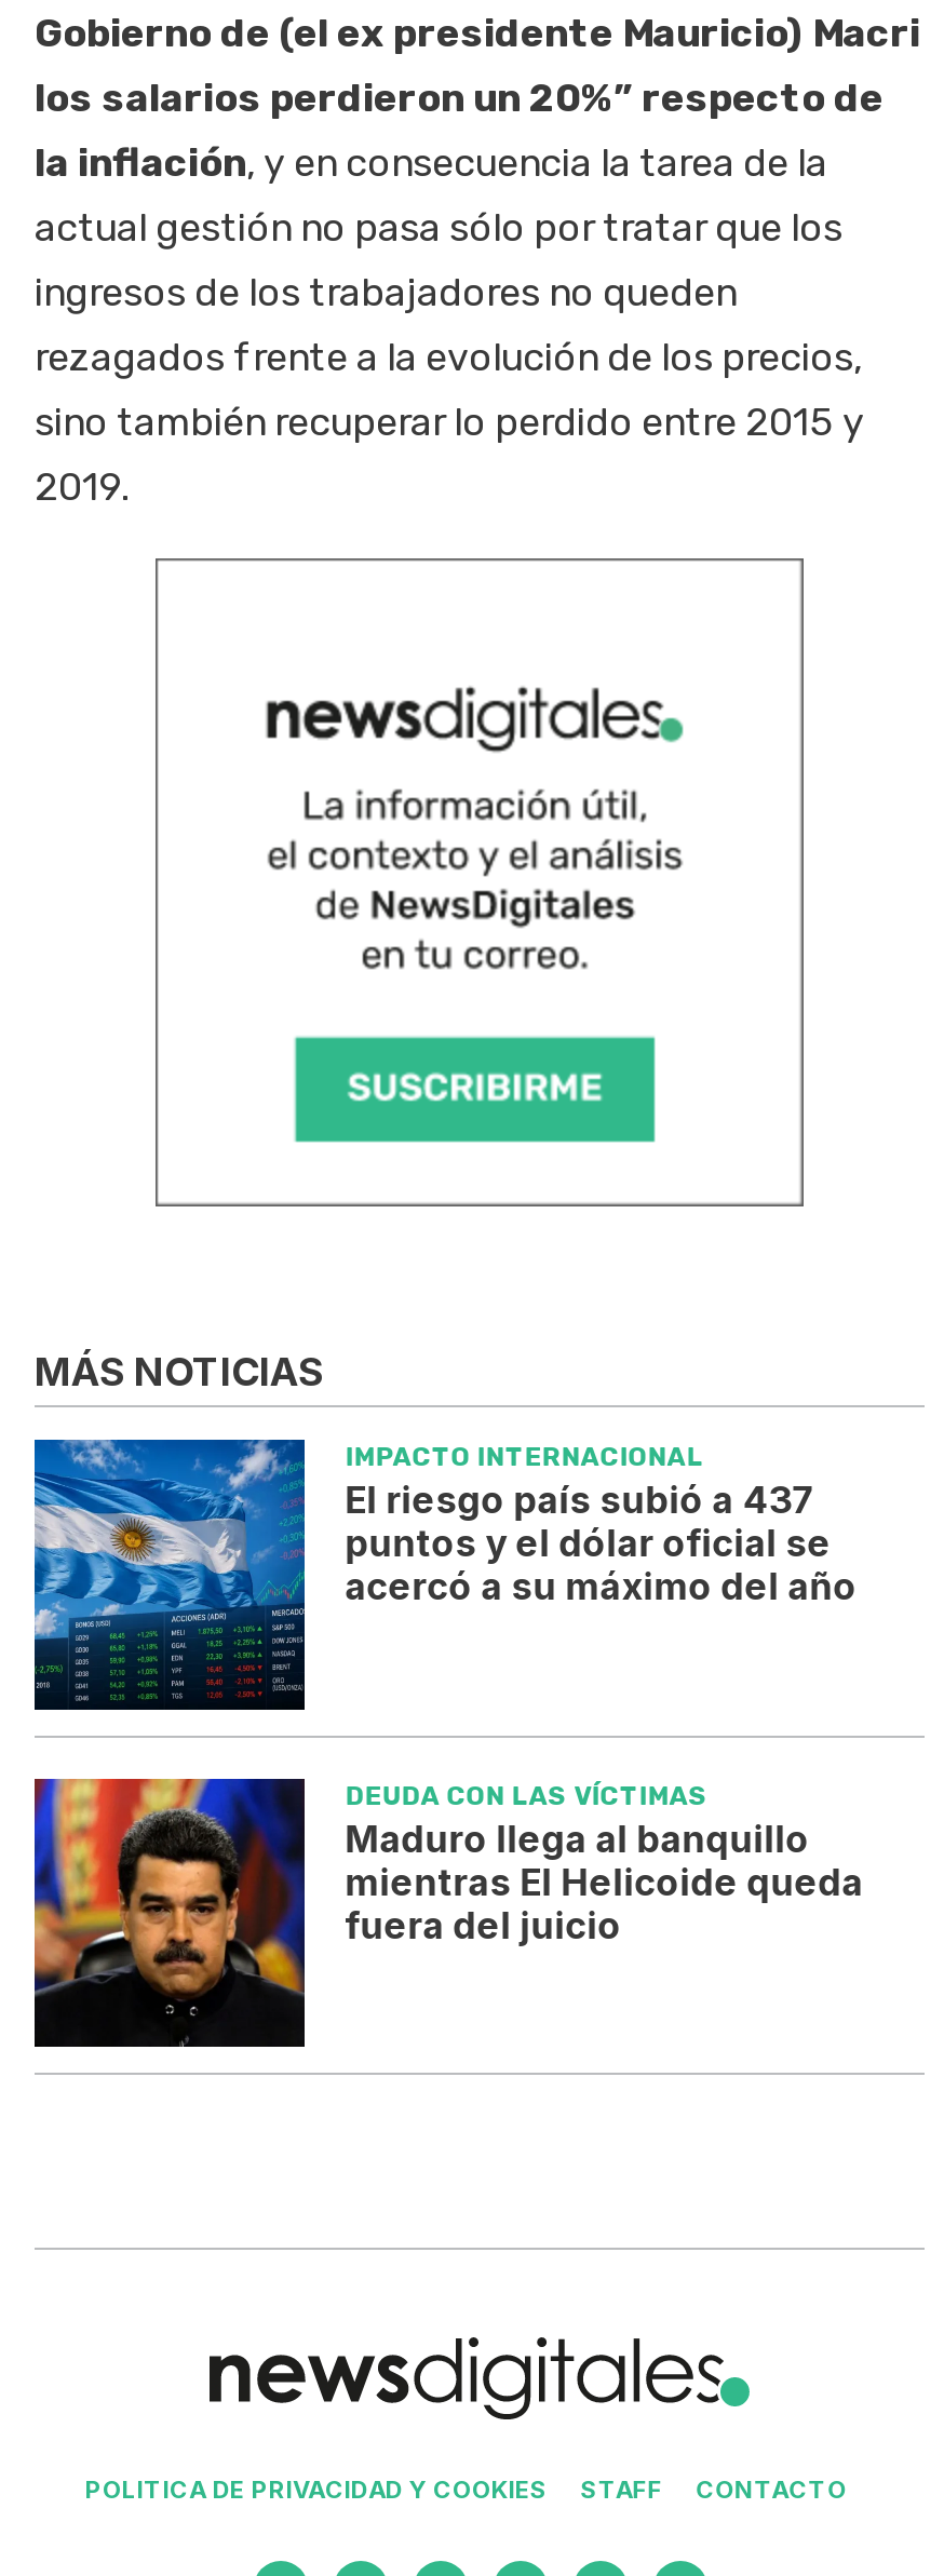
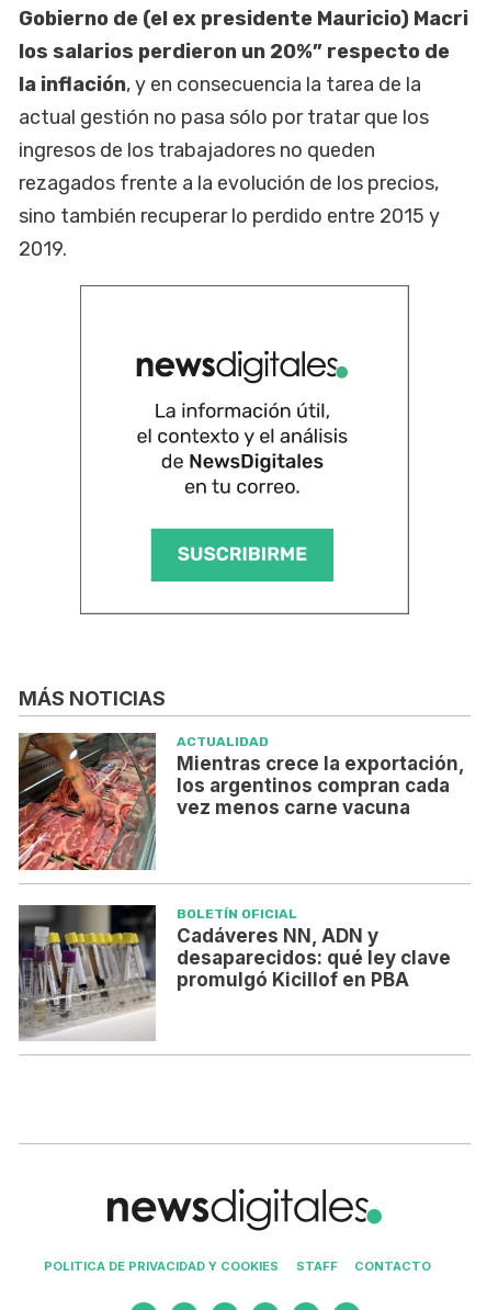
- [image]
- IMPACTO INTERNACIONAL
- El riesgo país subió a 437
- puntos y el dólar oficial se
- acercó a su máximo del año
+ [image]
+ ACTUALIDAD
+ Mientras crece la exportación,
+ los argentinos compran cada
+ vez menos carne vacuna

- [image]
- DEUDA CON LAS VÍCTIMAS
- Maduro llega al banquillo
- mientras El Helicoide queda
- fuera del juicio
+ [image]
+ BOLETÍN OFICIAL
+ Cadáveres NN, ADN y
+ desaparecidos: qué ley clave
+ promulgó Kicillof en PBA
